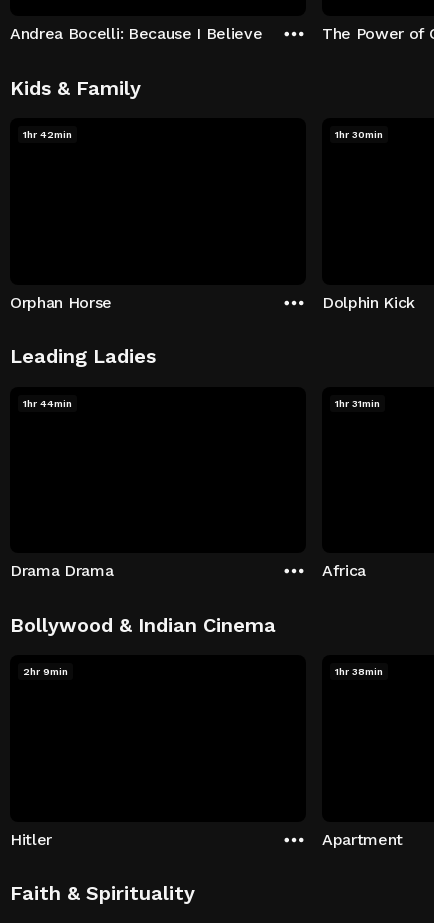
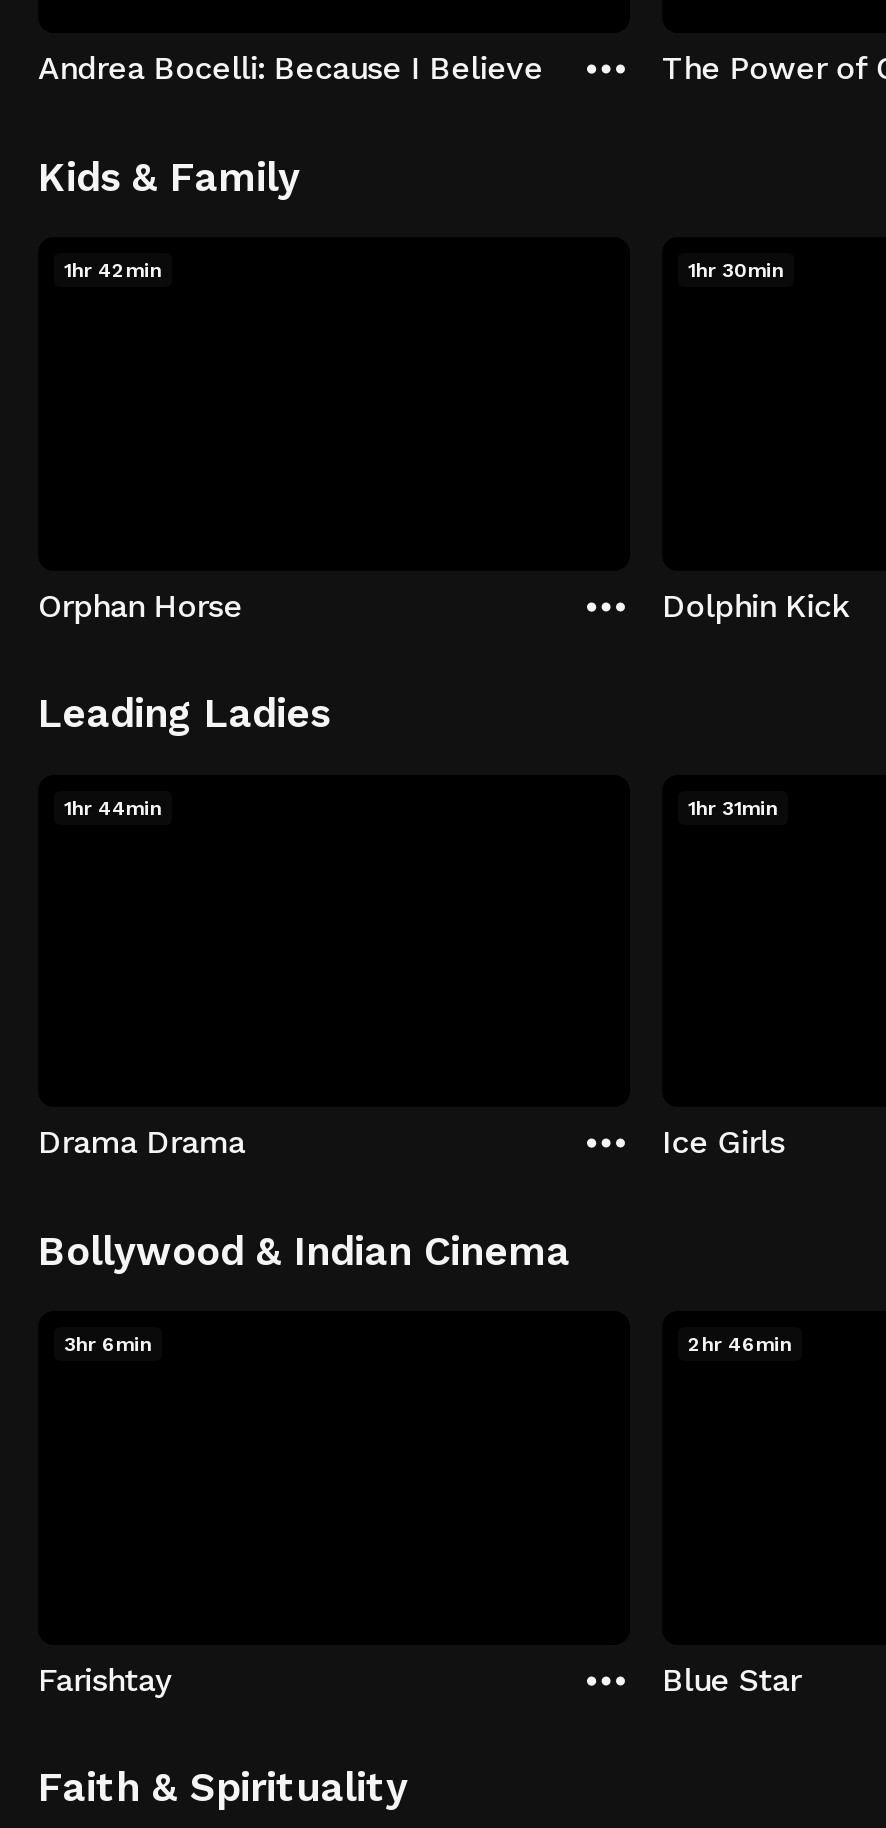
- Africa
+ Ice Girls

- 2hr 9min
+ 3hr 6min

- 1hr 38min
+ 2hr 46min

- Hitler
+ Farishtay

- Apartment
+ Blue Star
